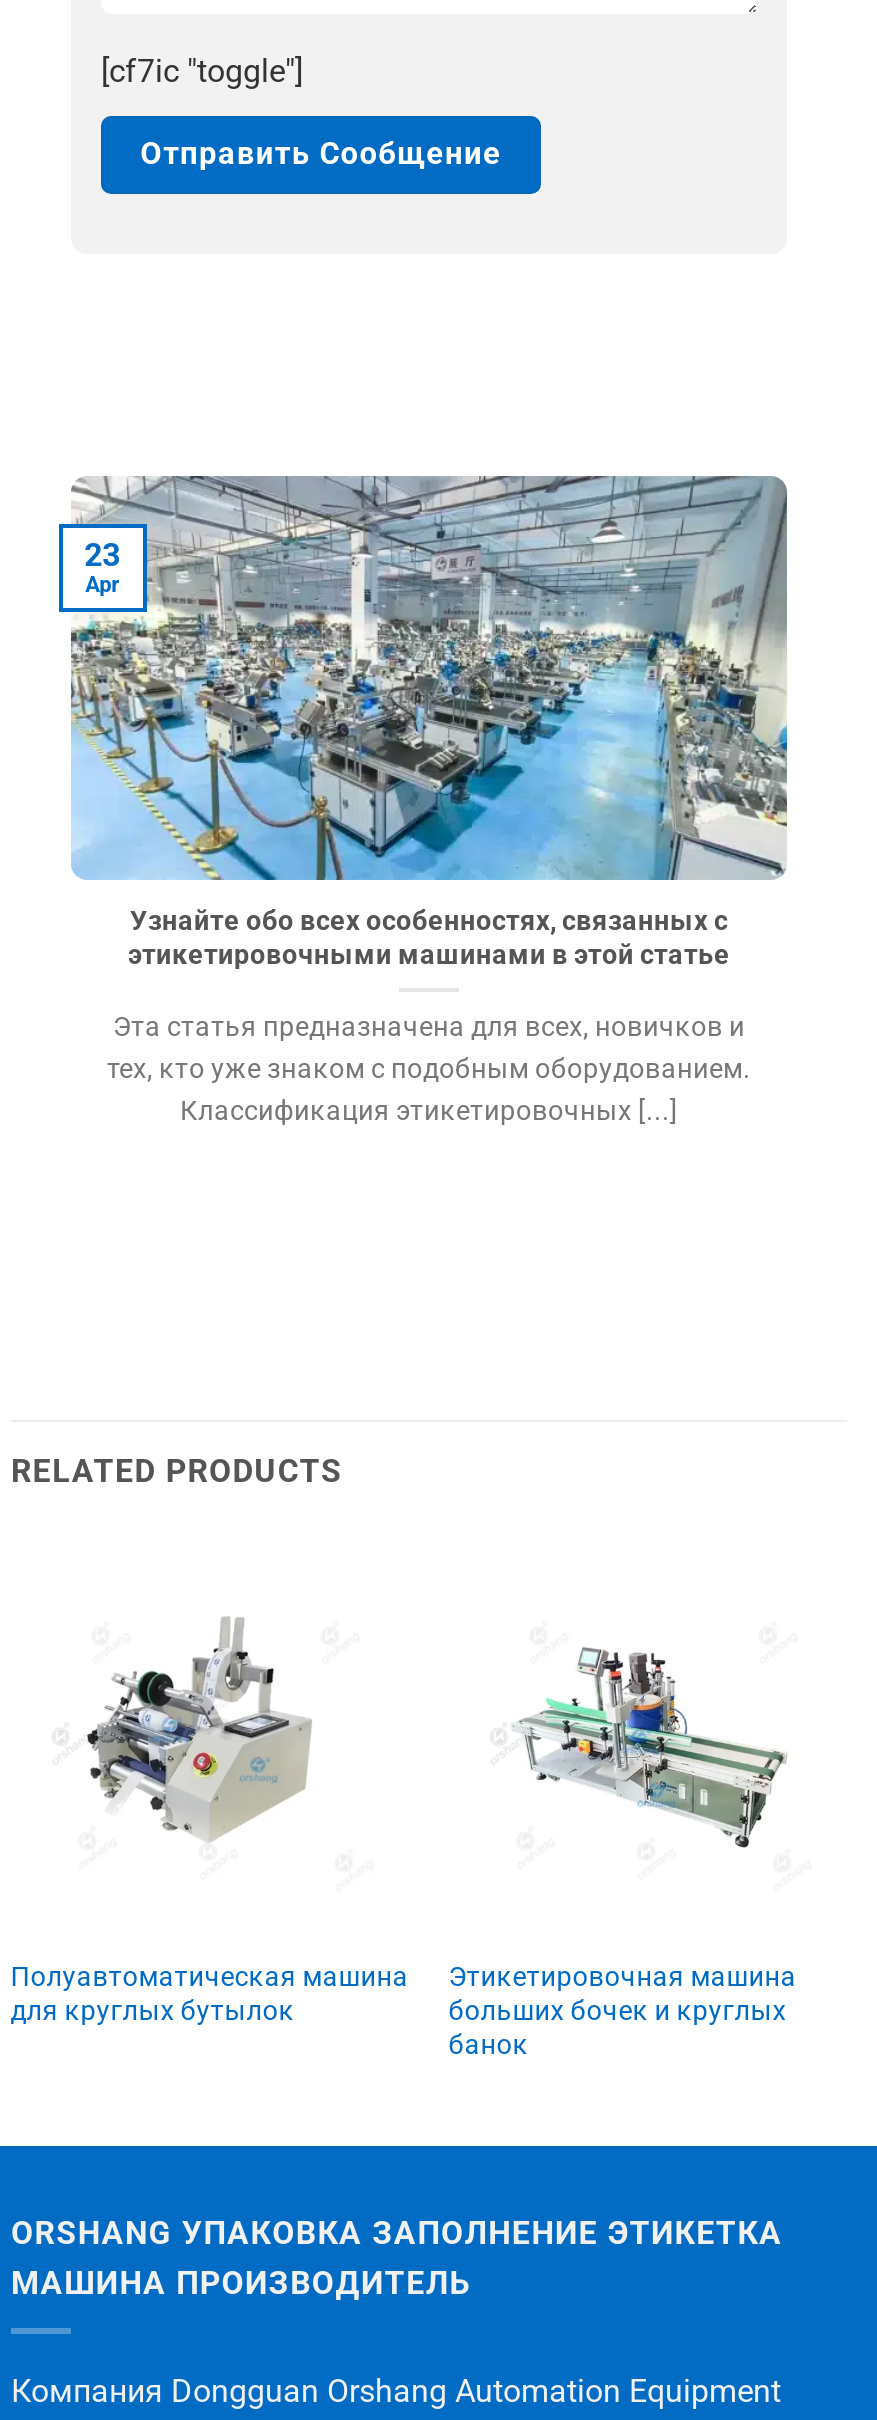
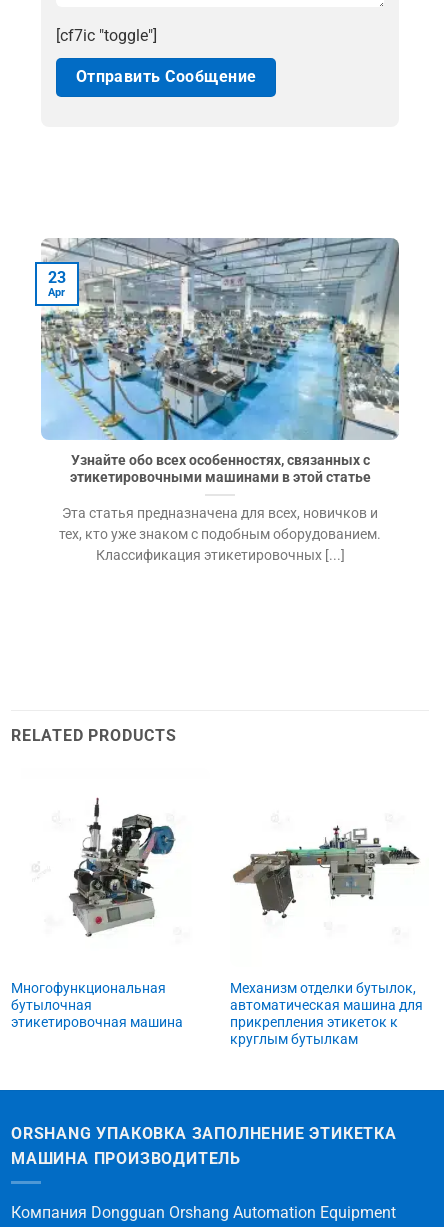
- [image]
+ [image]

- [image]
+ [image]

- Полуавтоматическая машина
- для круглых бутылок
+ Многофункциональная
+ бутылочная
+ этикетировочная машина

- Этикетировочная машина
- больших бочек и круглых
- банок
+ Механизм отделки бутылок,
+ автоматическая машина для
+ прикрепления этикеток к
+ круглым бутылкам
